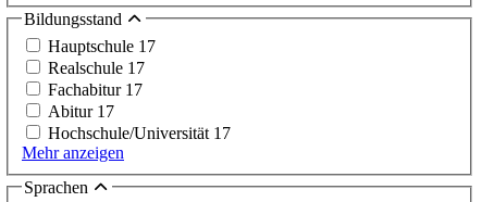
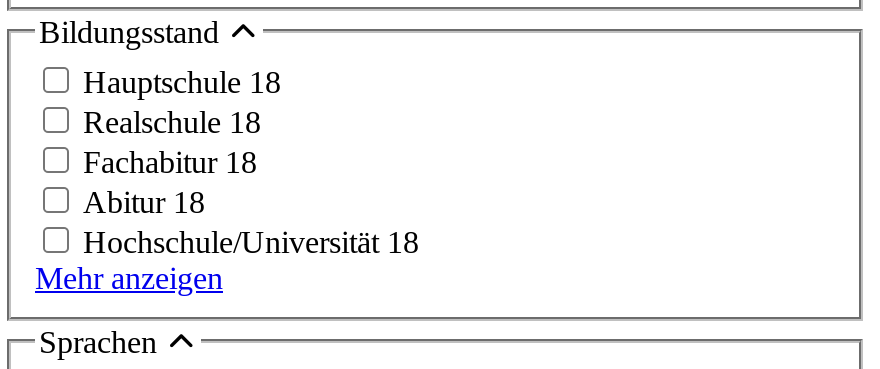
- Hauptschule 17
+ Hauptschule 18

- Realschule 17
+ Realschule 18

- Fachabitur 17
+ Fachabitur 18

- Abitur 17
+ Abitur 18

- Hochschule/Universität 17
+ Hochschule/Universität 18
